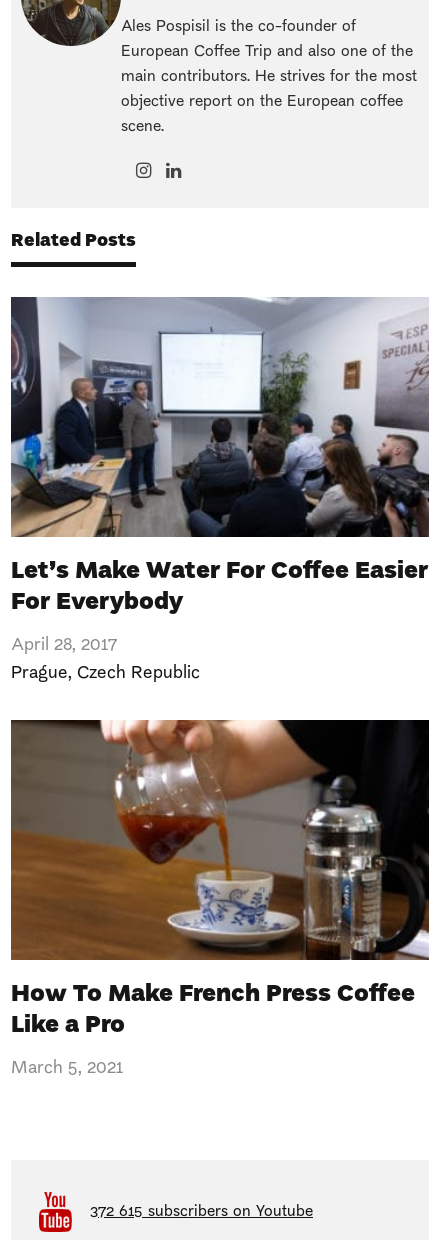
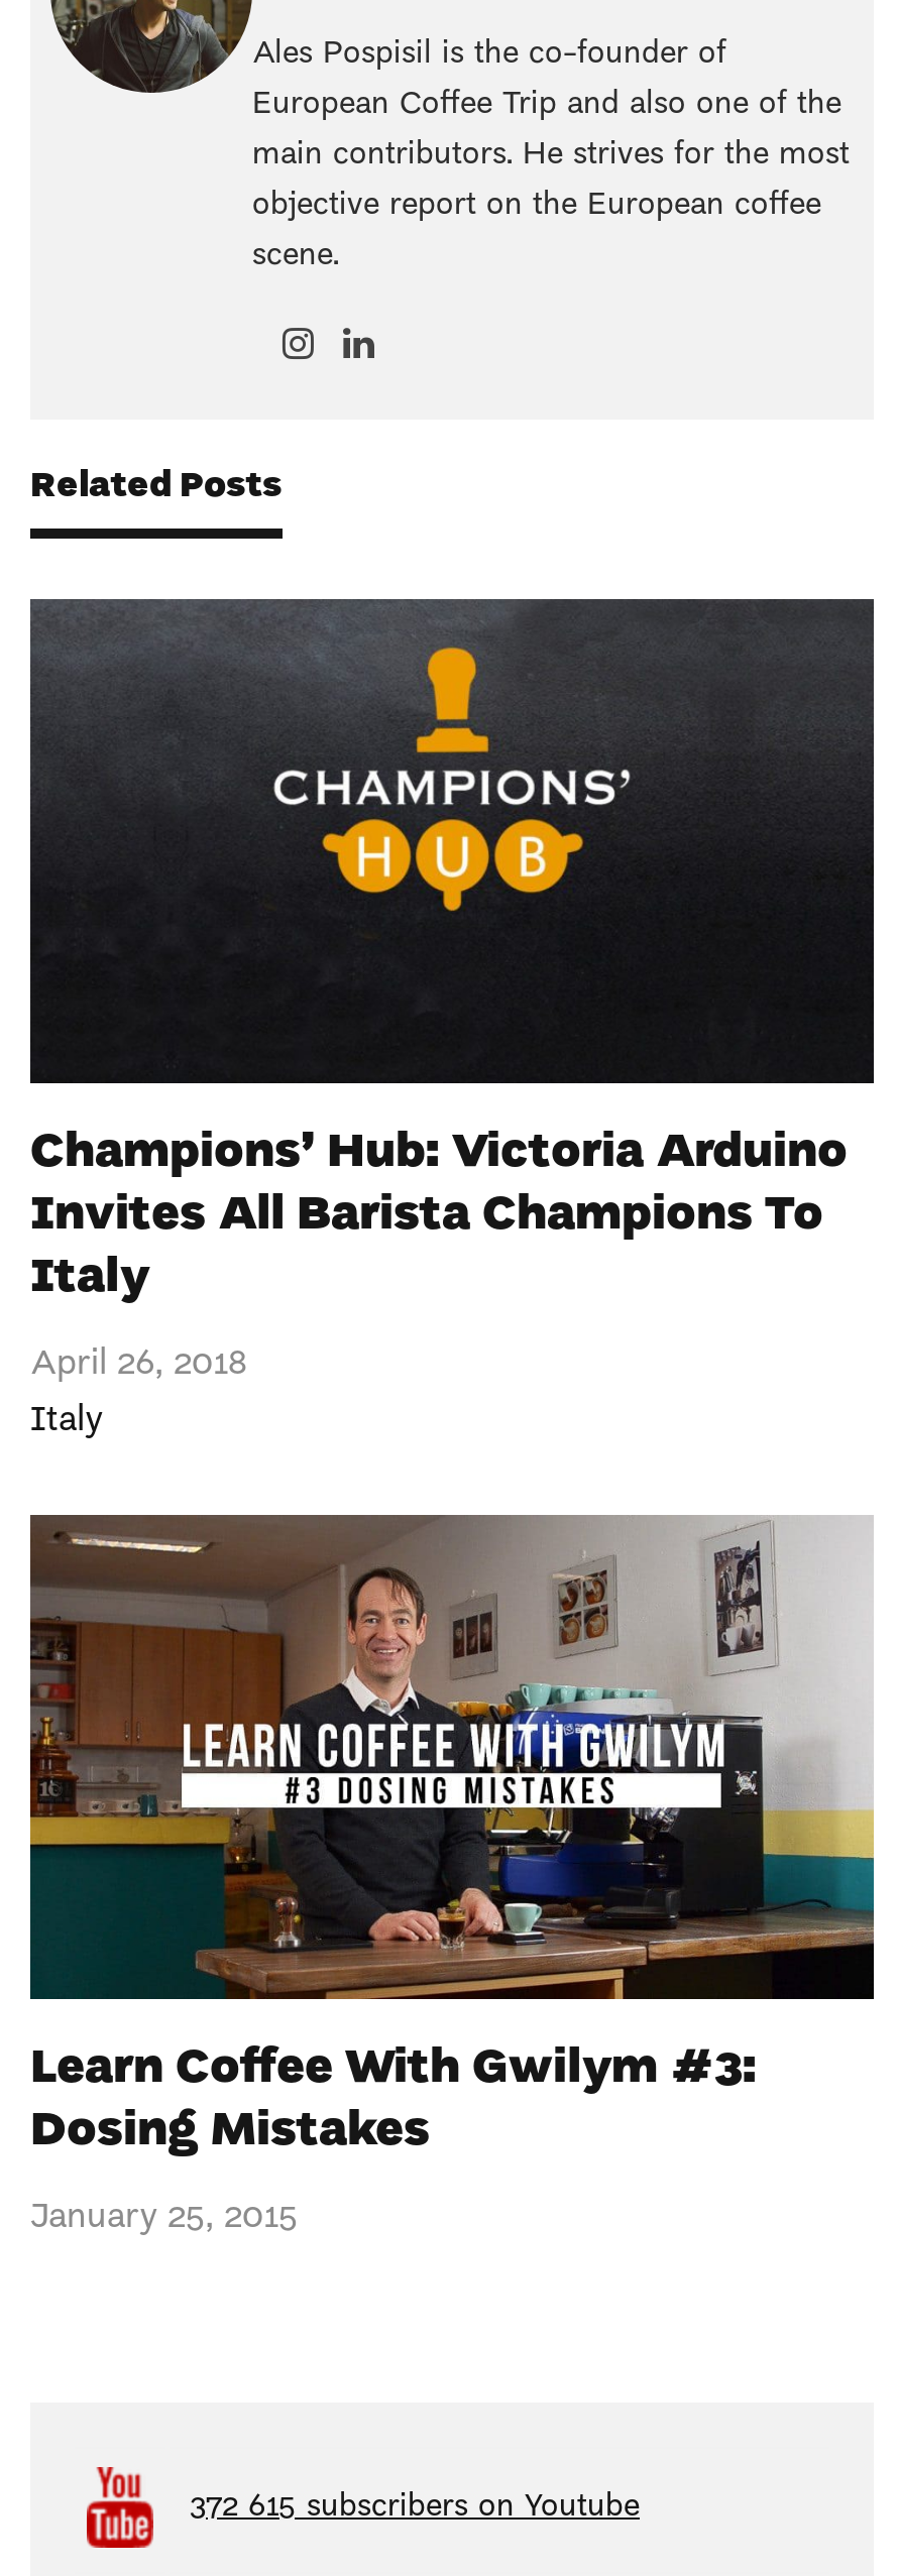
- [image]
- Let’s Make Water For Coffee Easier
- For Everybody
+ [image]
+ Champions’ Hub: Victoria Arduino
+ Invites All Barista Champions To
+ Italy

- April 28, 2017
+ April 26, 2018

- Prague, Czech Republic
+ Italy

- [image]
- How To Make French Press Coffee
- Like a Pro
+ [image]
+ Learn Coffee With Gwilym #3:
+ Dosing Mistakes

- March 5, 2021
+ January 25, 2015
